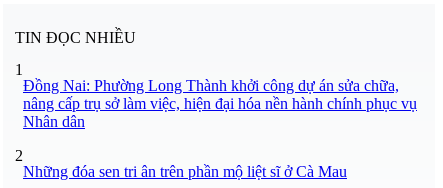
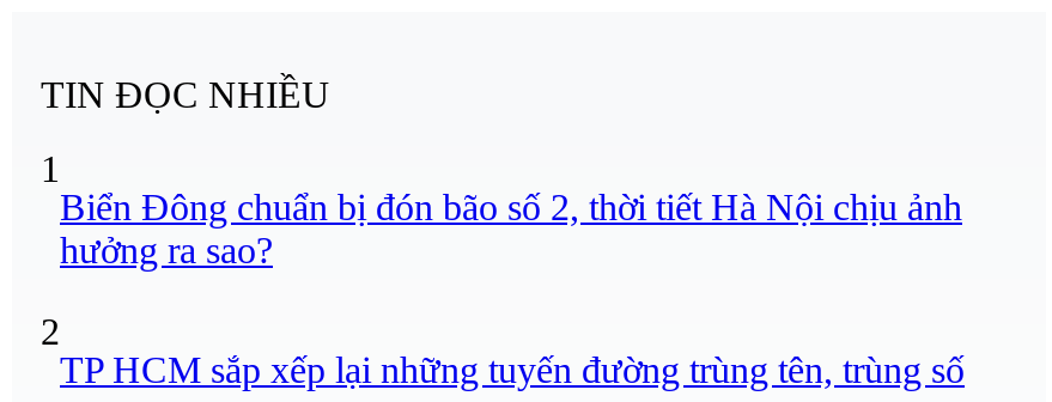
- Đồng Nai: Phường Long Thành khởi công dự án sửa chữa,
- nâng cấp trụ sở làm việc, hiện đại hóa nền hành chính phục vụ
- Nhân dân
+ Biển Đông chuẩn bị đón bão số 2, thời tiết Hà Nội chịu ảnh
+ hưởng ra sao?

- Những đóa sen tri ân trên phần mộ liệt sĩ ở Cà Mau
+ TP HCM sắp xếp lại những tuyến đường trùng tên, trùng số
